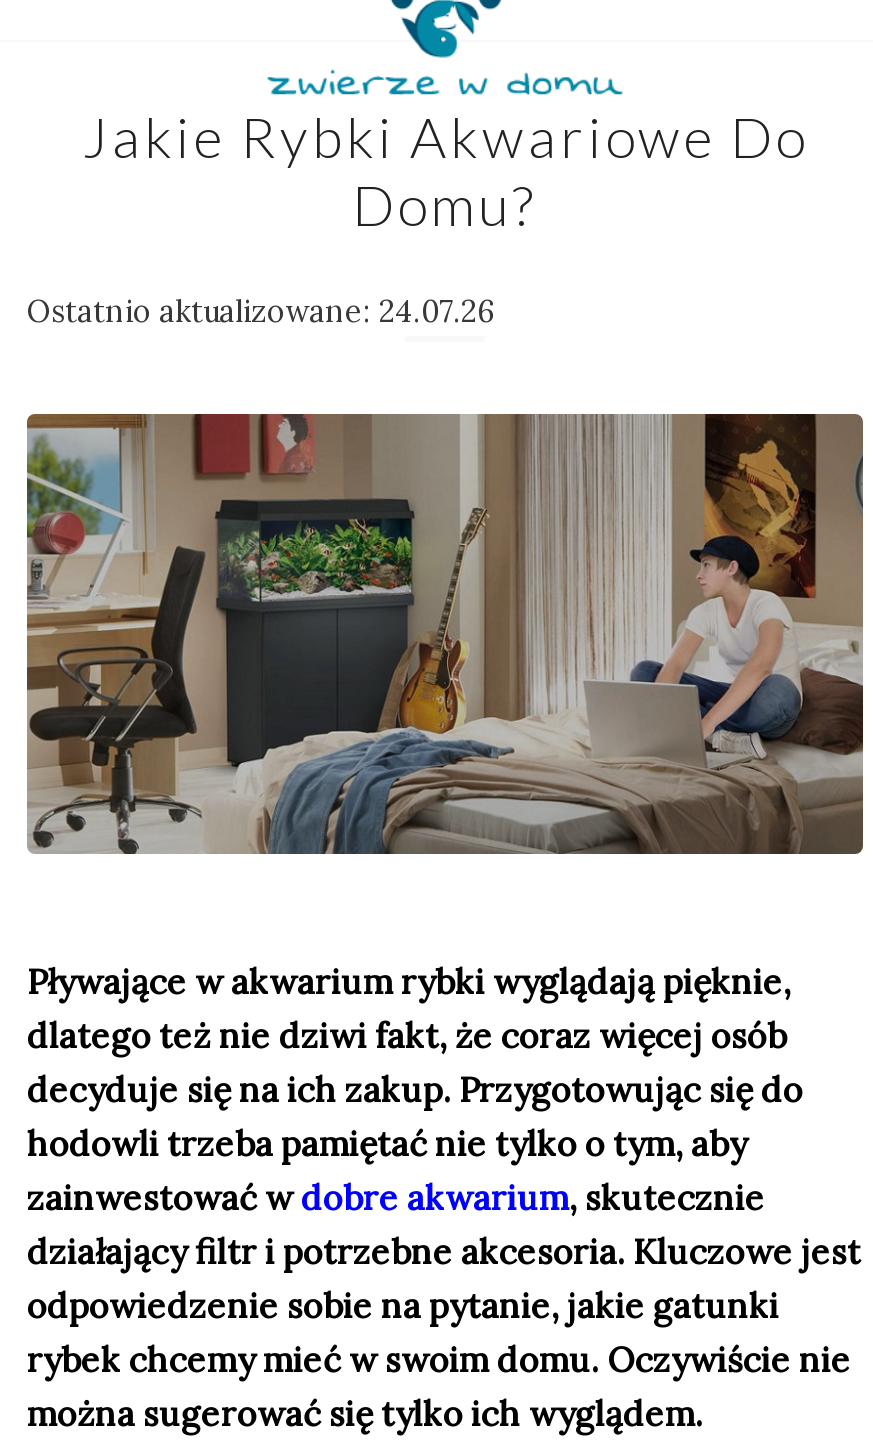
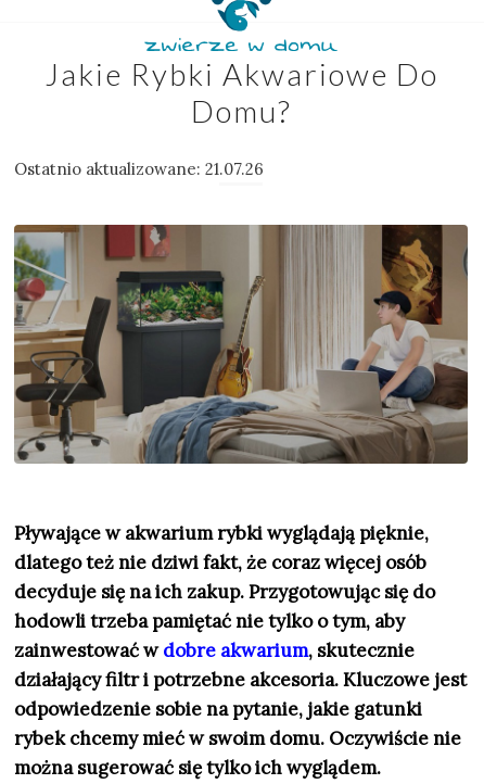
- Ostatnio aktualizowane: 24.07.26
+ Ostatnio aktualizowane: 21.07.26
